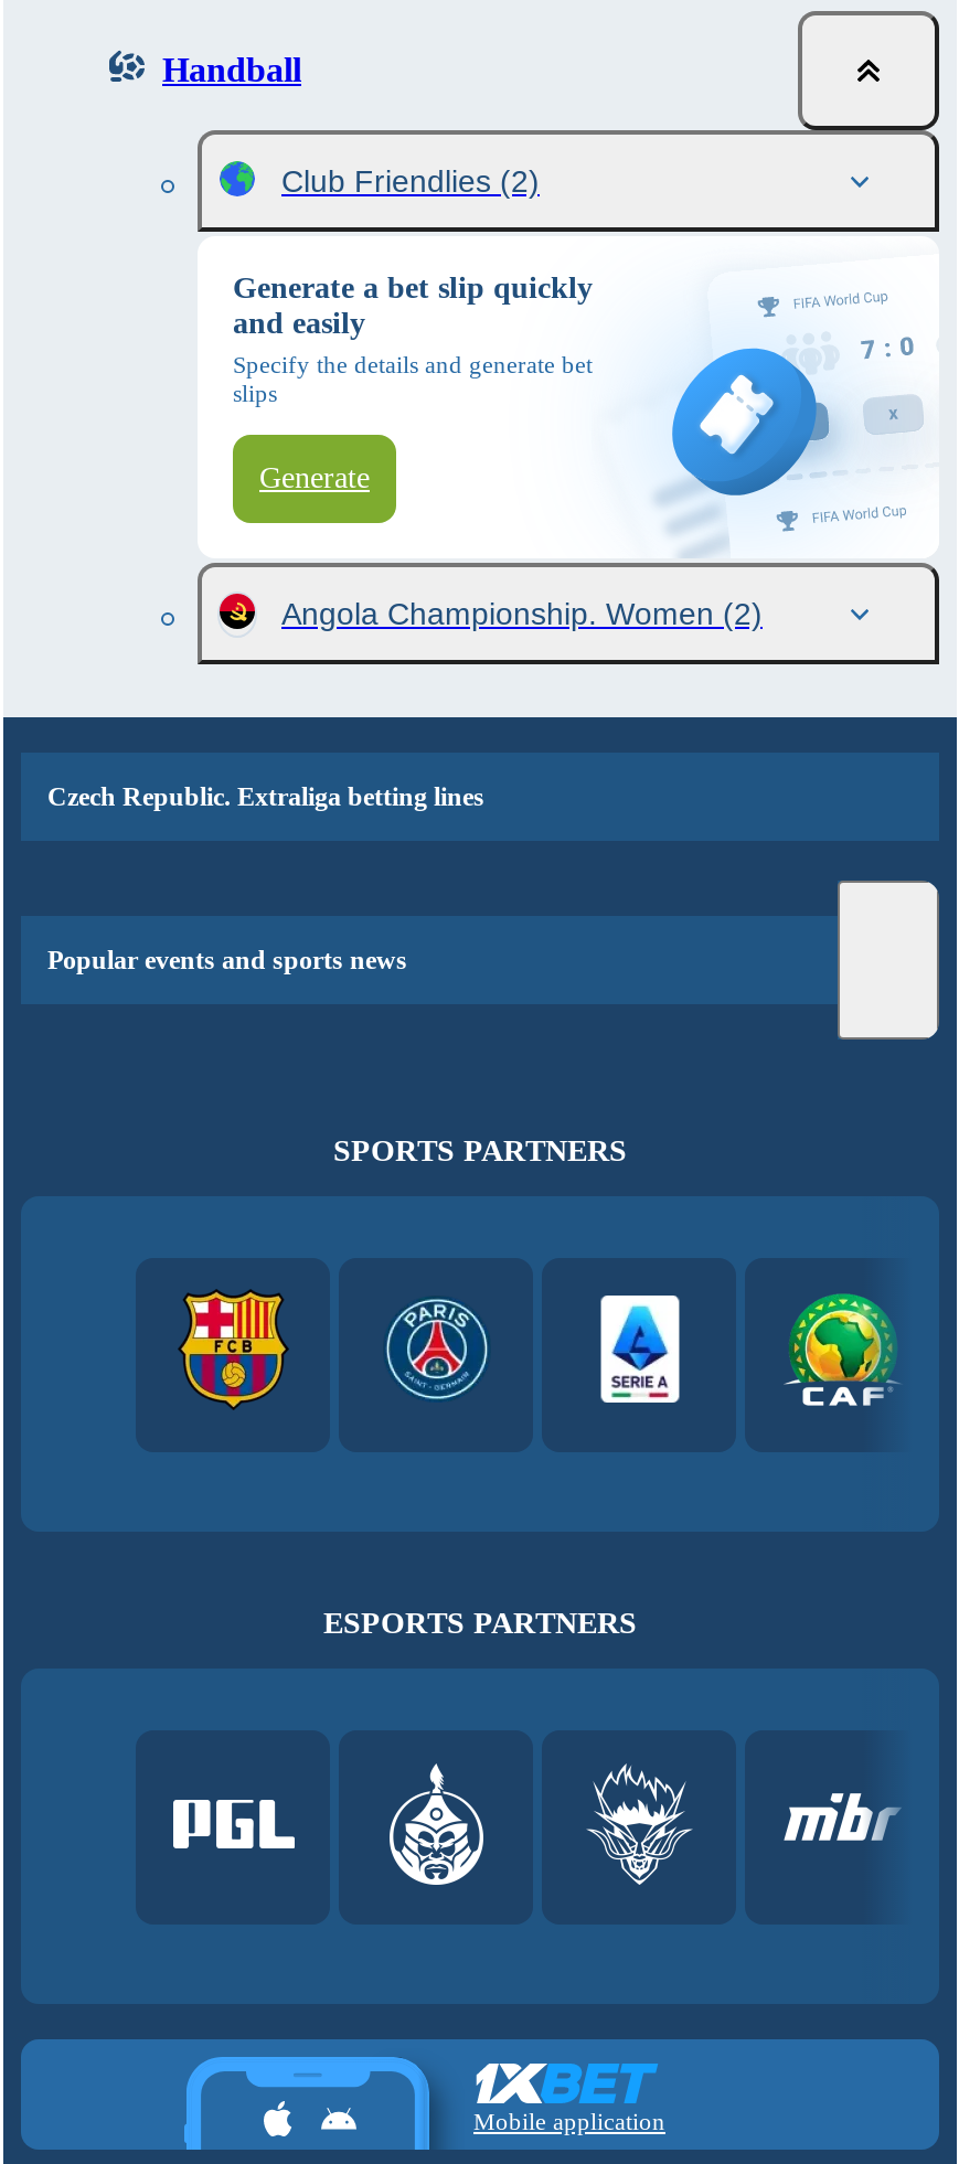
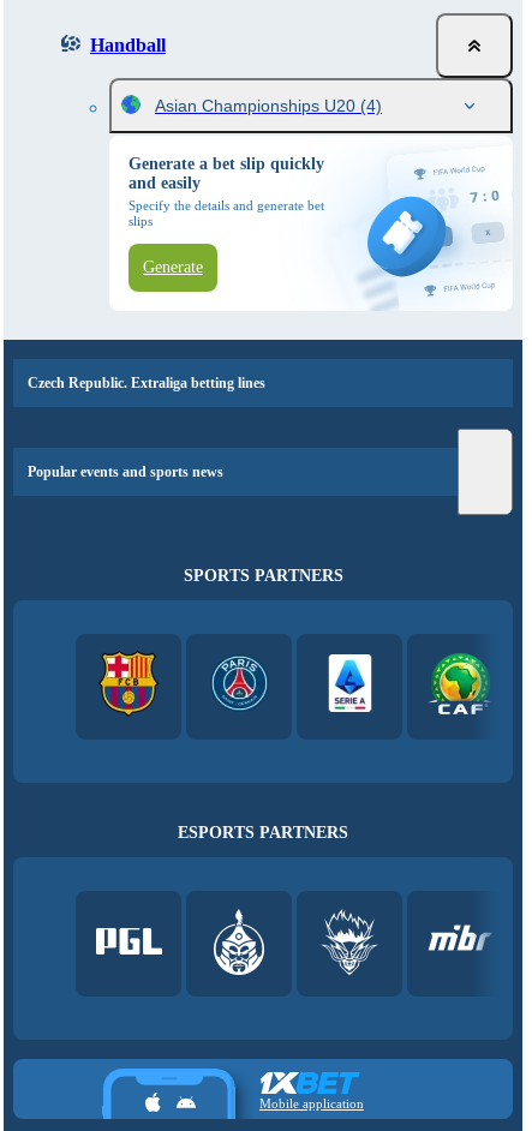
- Club Friendlies (2)
+ Asian Championships U20 (4)

- Angola Championship. Women (2)
